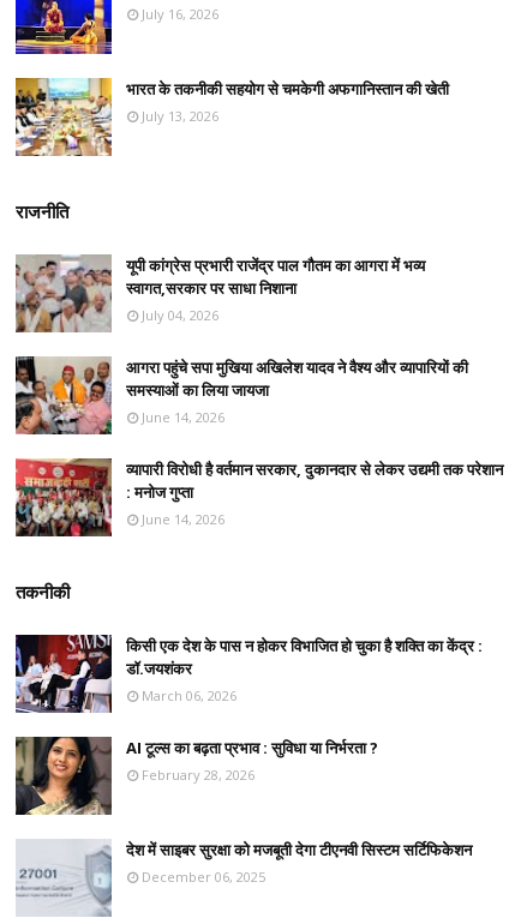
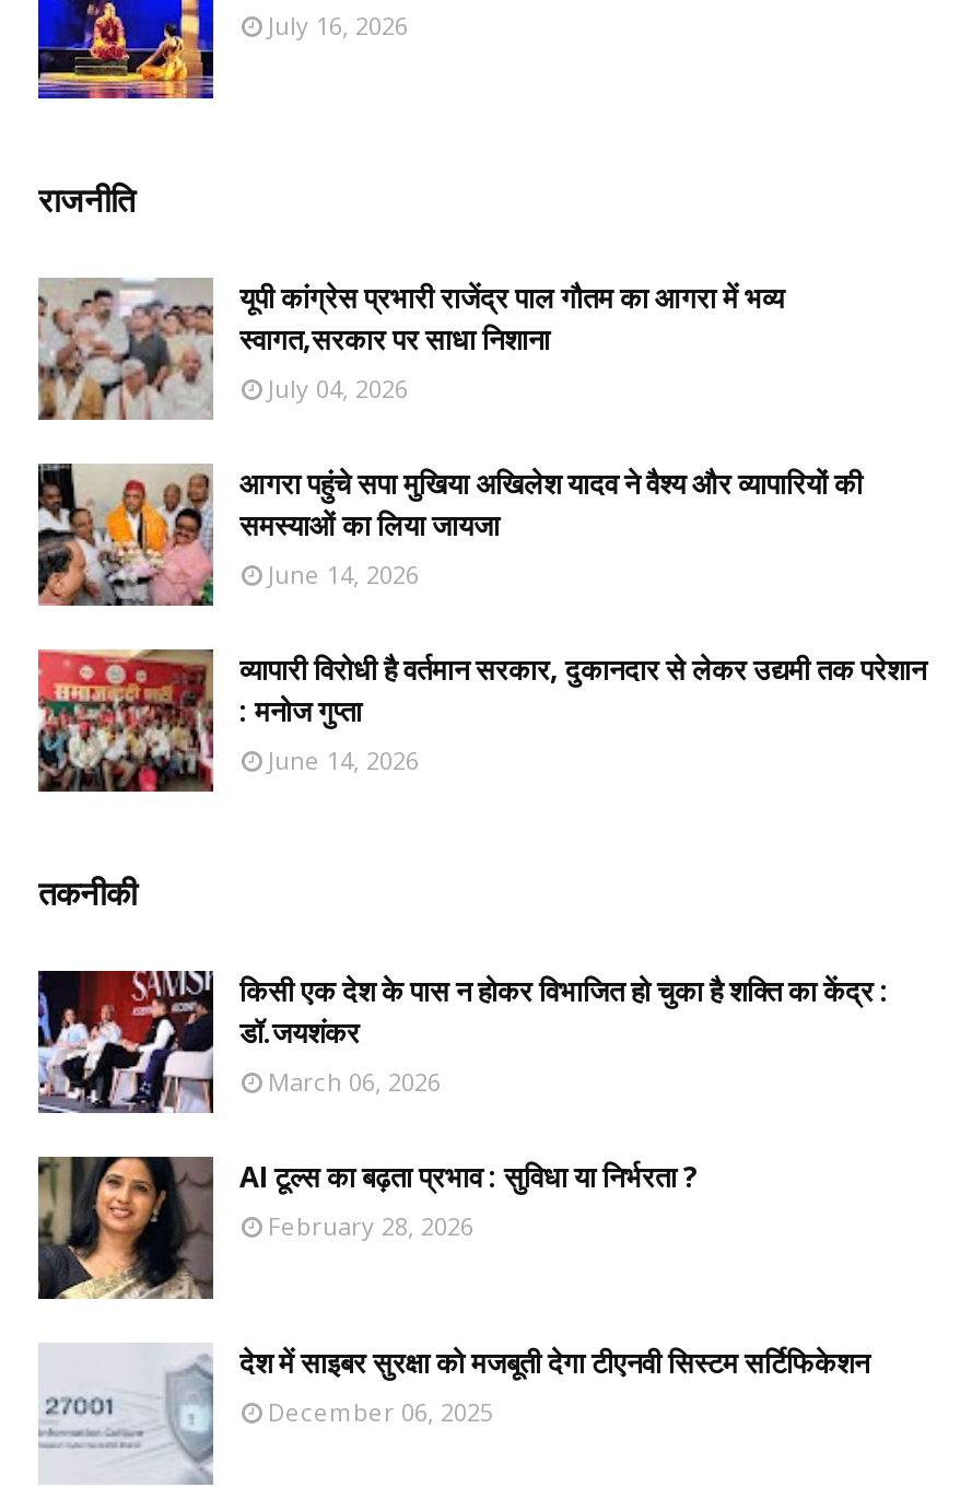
- [image]
- भारत के तकनीकी सहयोग से चमकेगी अफगानिस्तान की खेती
- July 13, 2026
